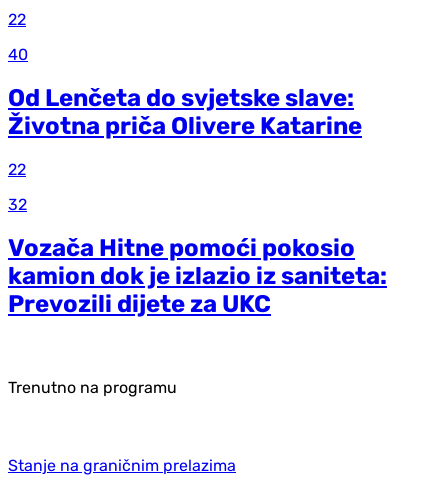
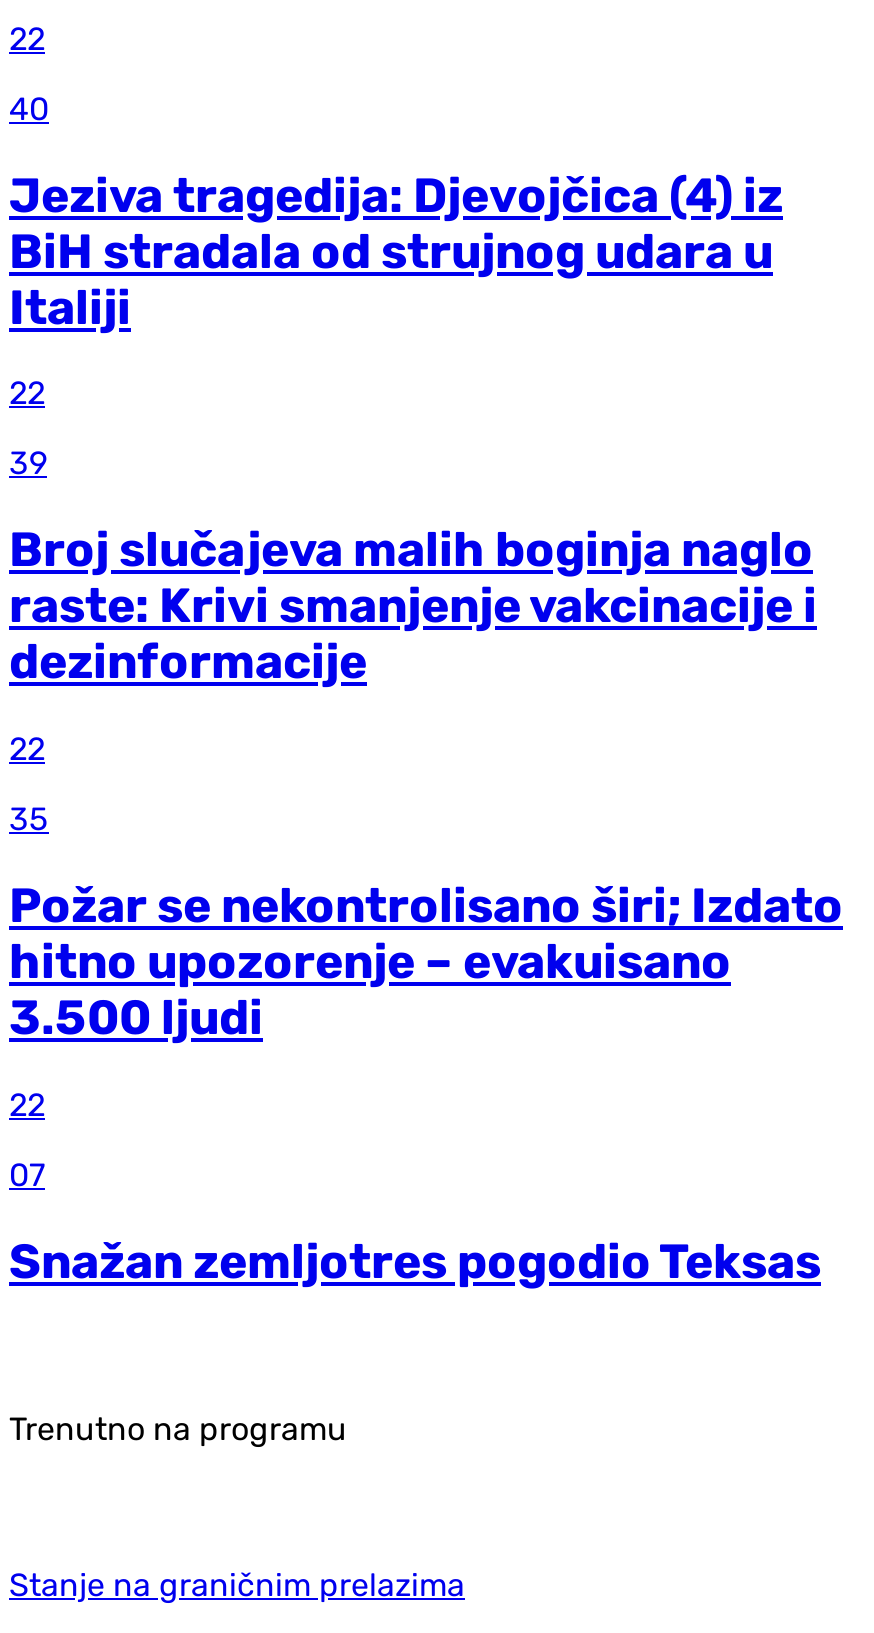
- Od Lenčeta do svjetske slave:
- Životna priča Olivere Katarine
+ Jeziva tragedija: Djevojčica (4) iz
+ BiH stradala od strujnog udara u
+ Italiji

- 32
- Vozača Hitne pomoći pokosio
- kamion dok je izlazio iz saniteta:
- Prevozili dijete za UKC
+ 39
+ Broj slučajeva malih boginja naglo
+ raste: Krivi smanjenje vakcinacije i
+ dezinformacije
+ 22
+ 35
+ Požar se nekontrolisano širi; Izdato
+ hitno upozorenje – evakuisano
+ 3.500 ljudi
+ 22
+ 07
+ Snažan zemljotres pogodio Teksas
